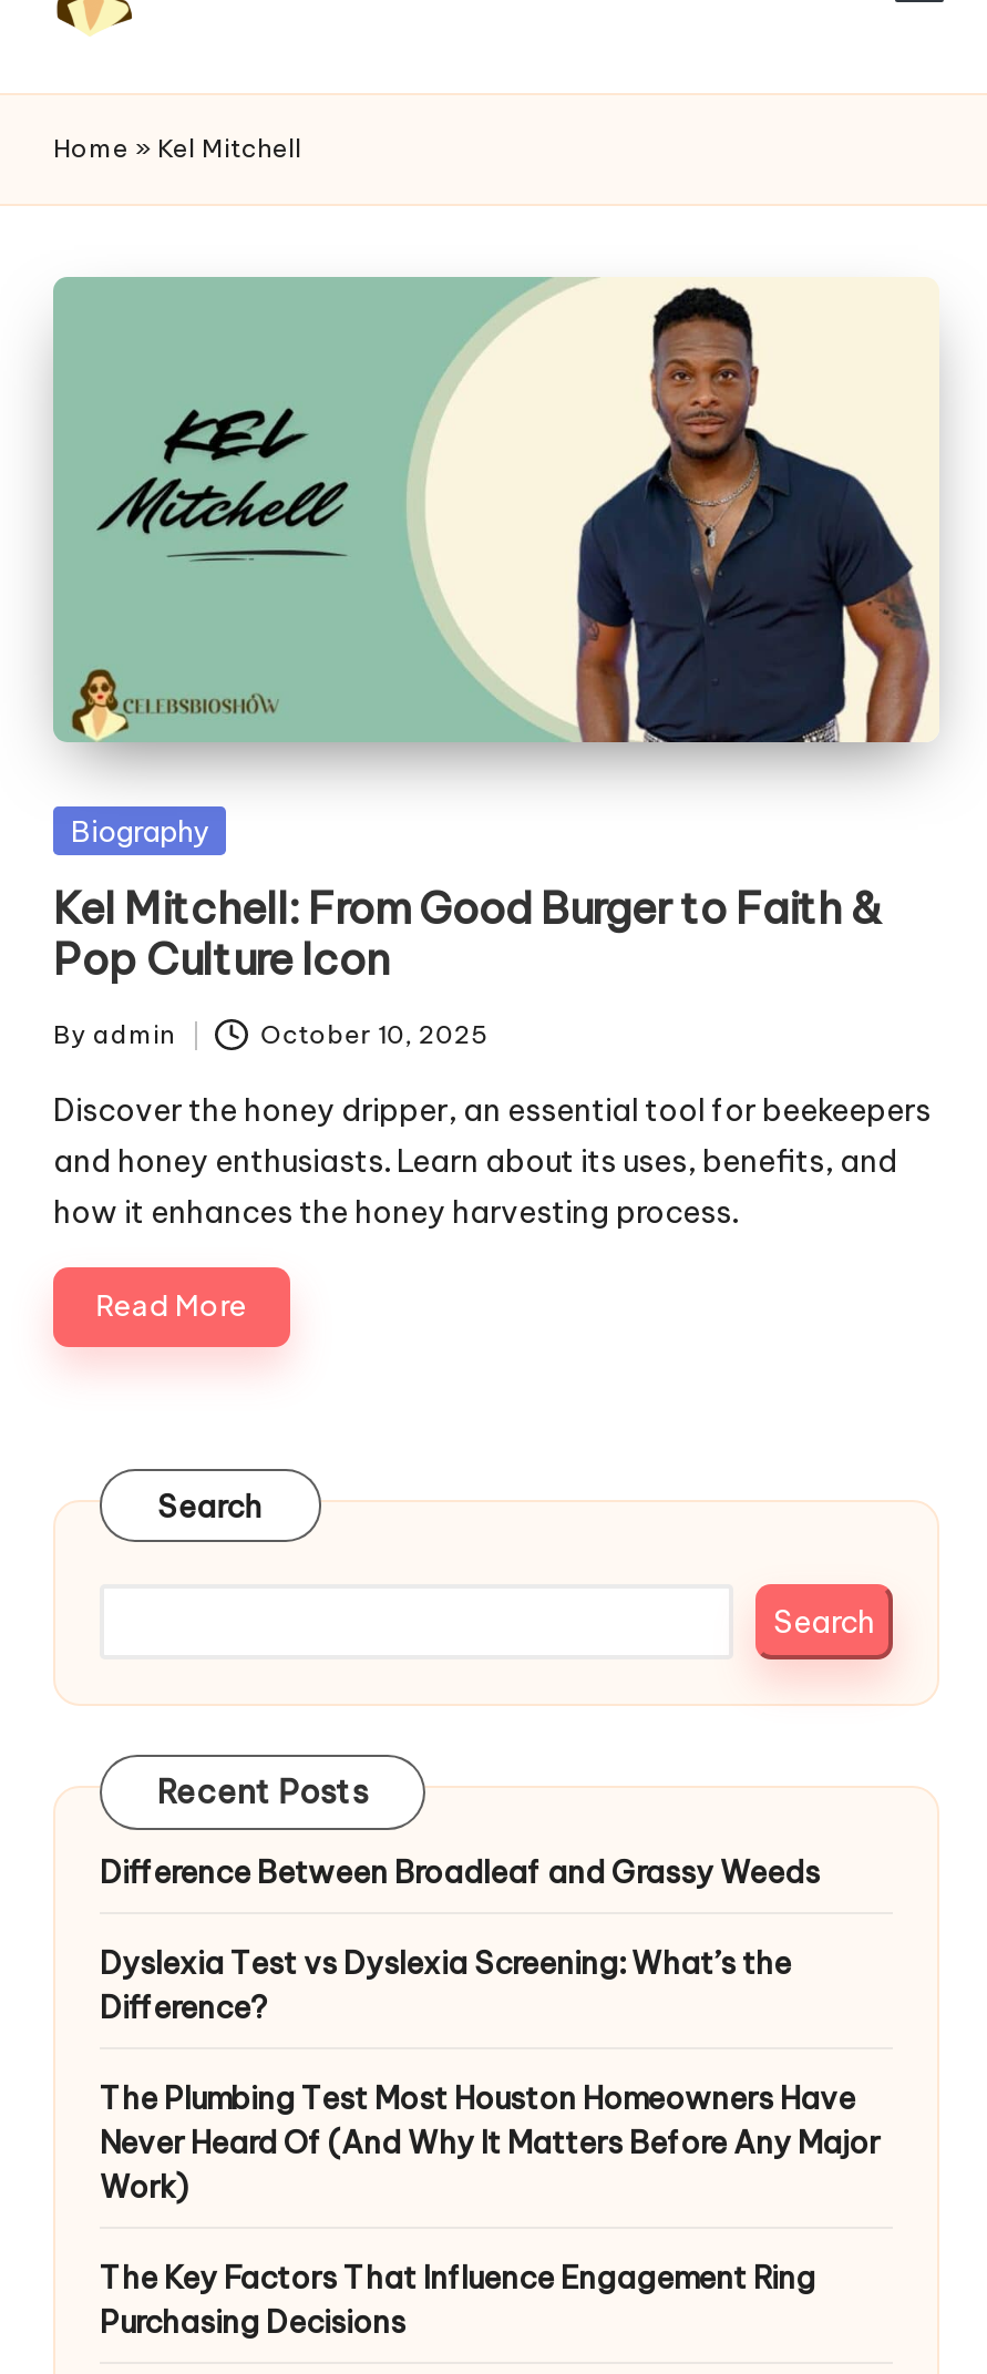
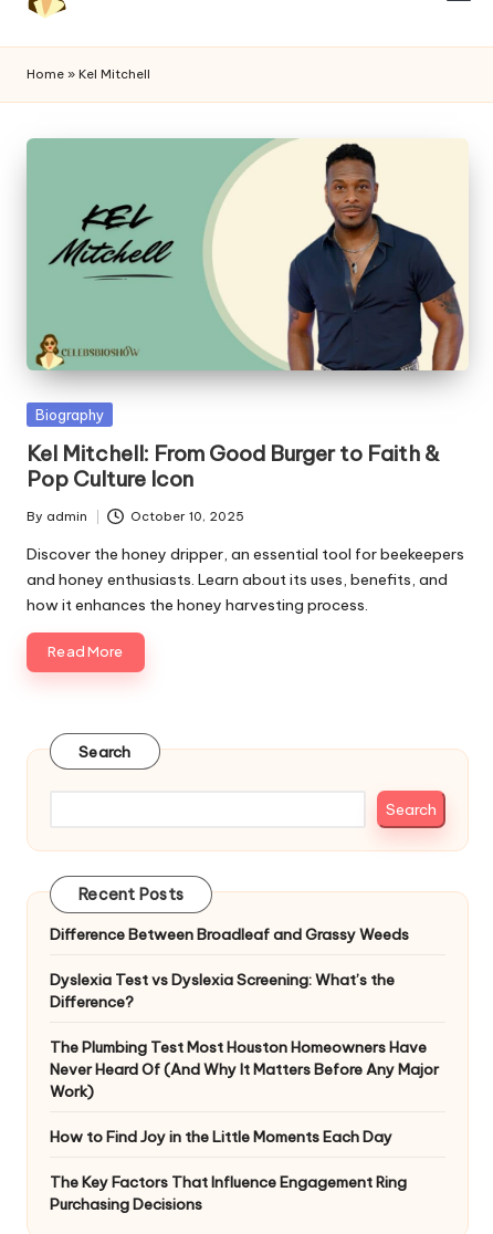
+ How to Find Joy in the Little Moments Each Day
